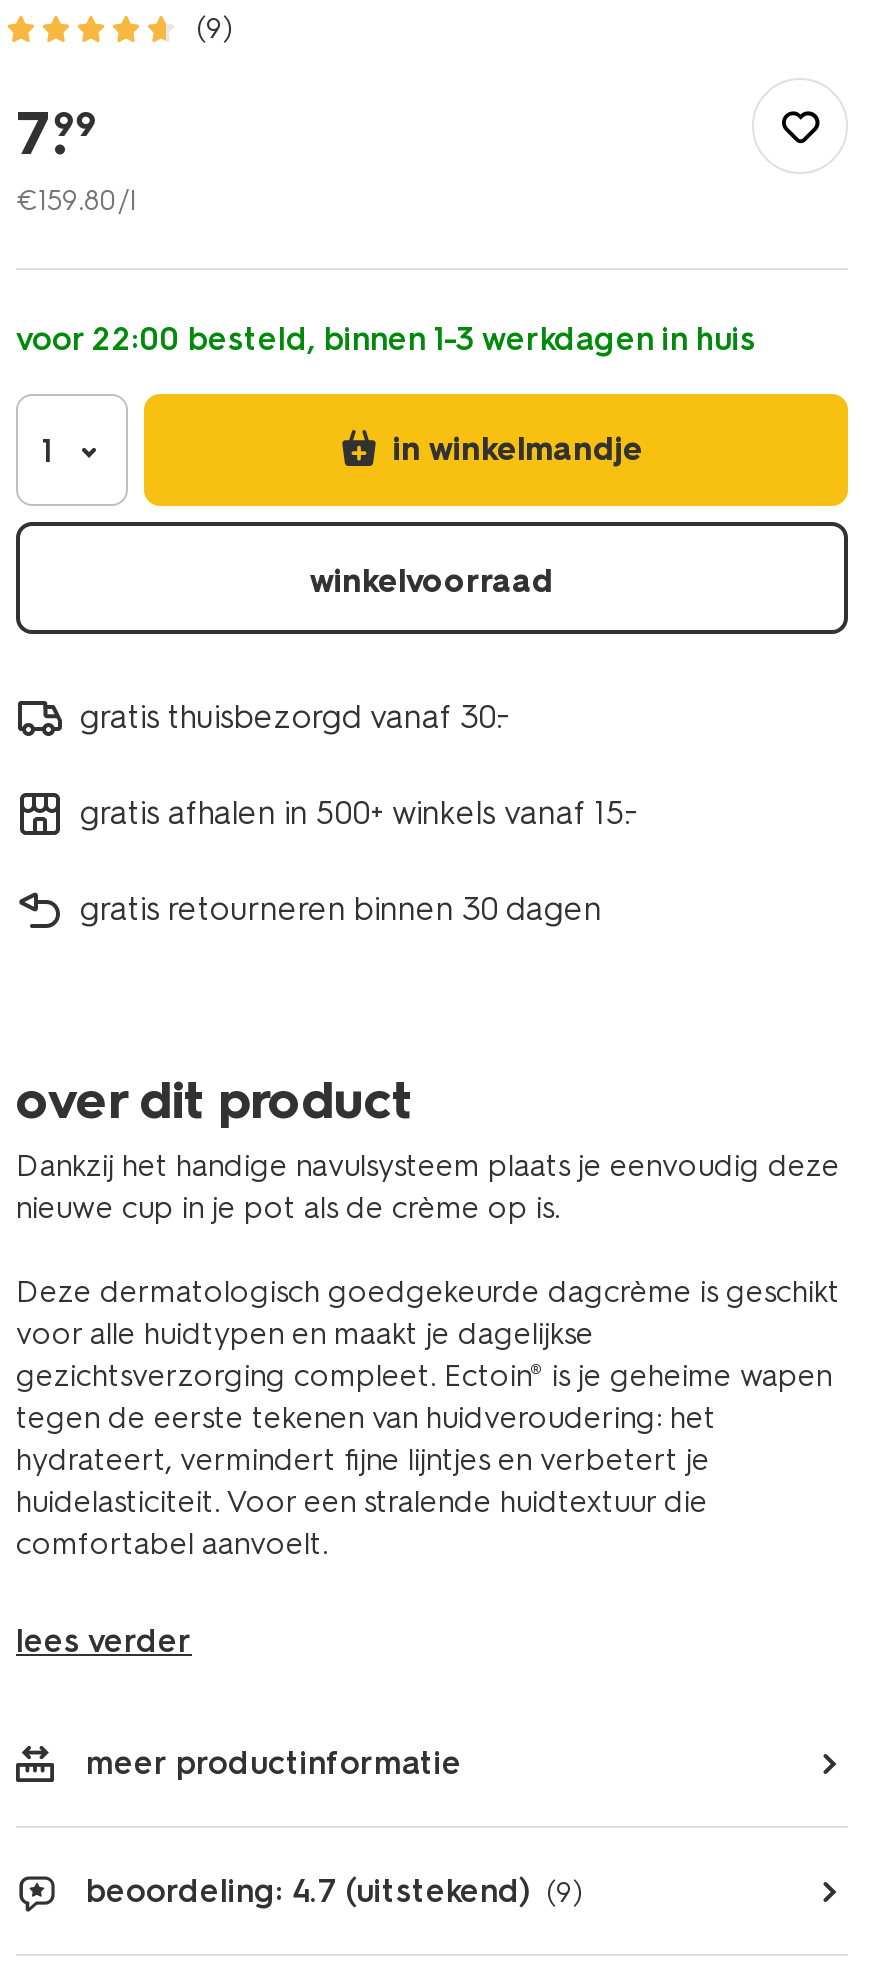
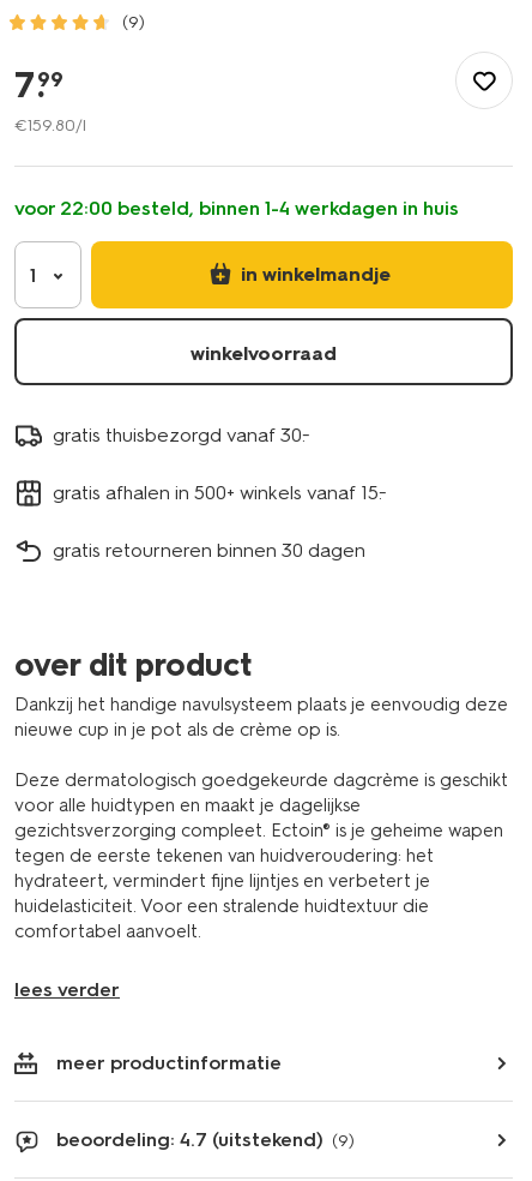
- voor 22:00 besteld, binnen 1-3 werkdagen in huis
+ voor 22:00 besteld, binnen 1-4 werkdagen in huis
